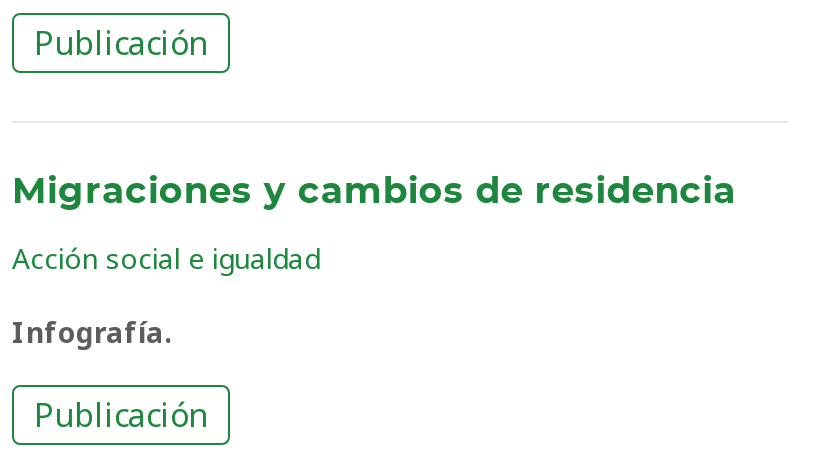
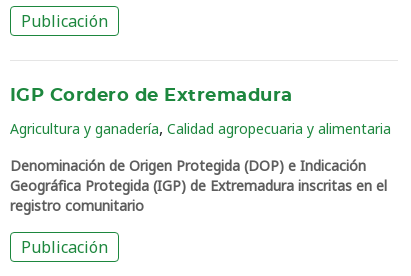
- Migraciones y cambios de residencia
+ IGP Cordero de Extremadura

- Acción social e igualdad
+ Agricultura y ganadería, Calidad agropecuaria y alimentaria

- Infografía.
+ Denominación de Origen Protegida (DOP) e Indicación
+ Geográfica Protegida (IGP) de Extremadura inscritas en el
+ registro comunitario
